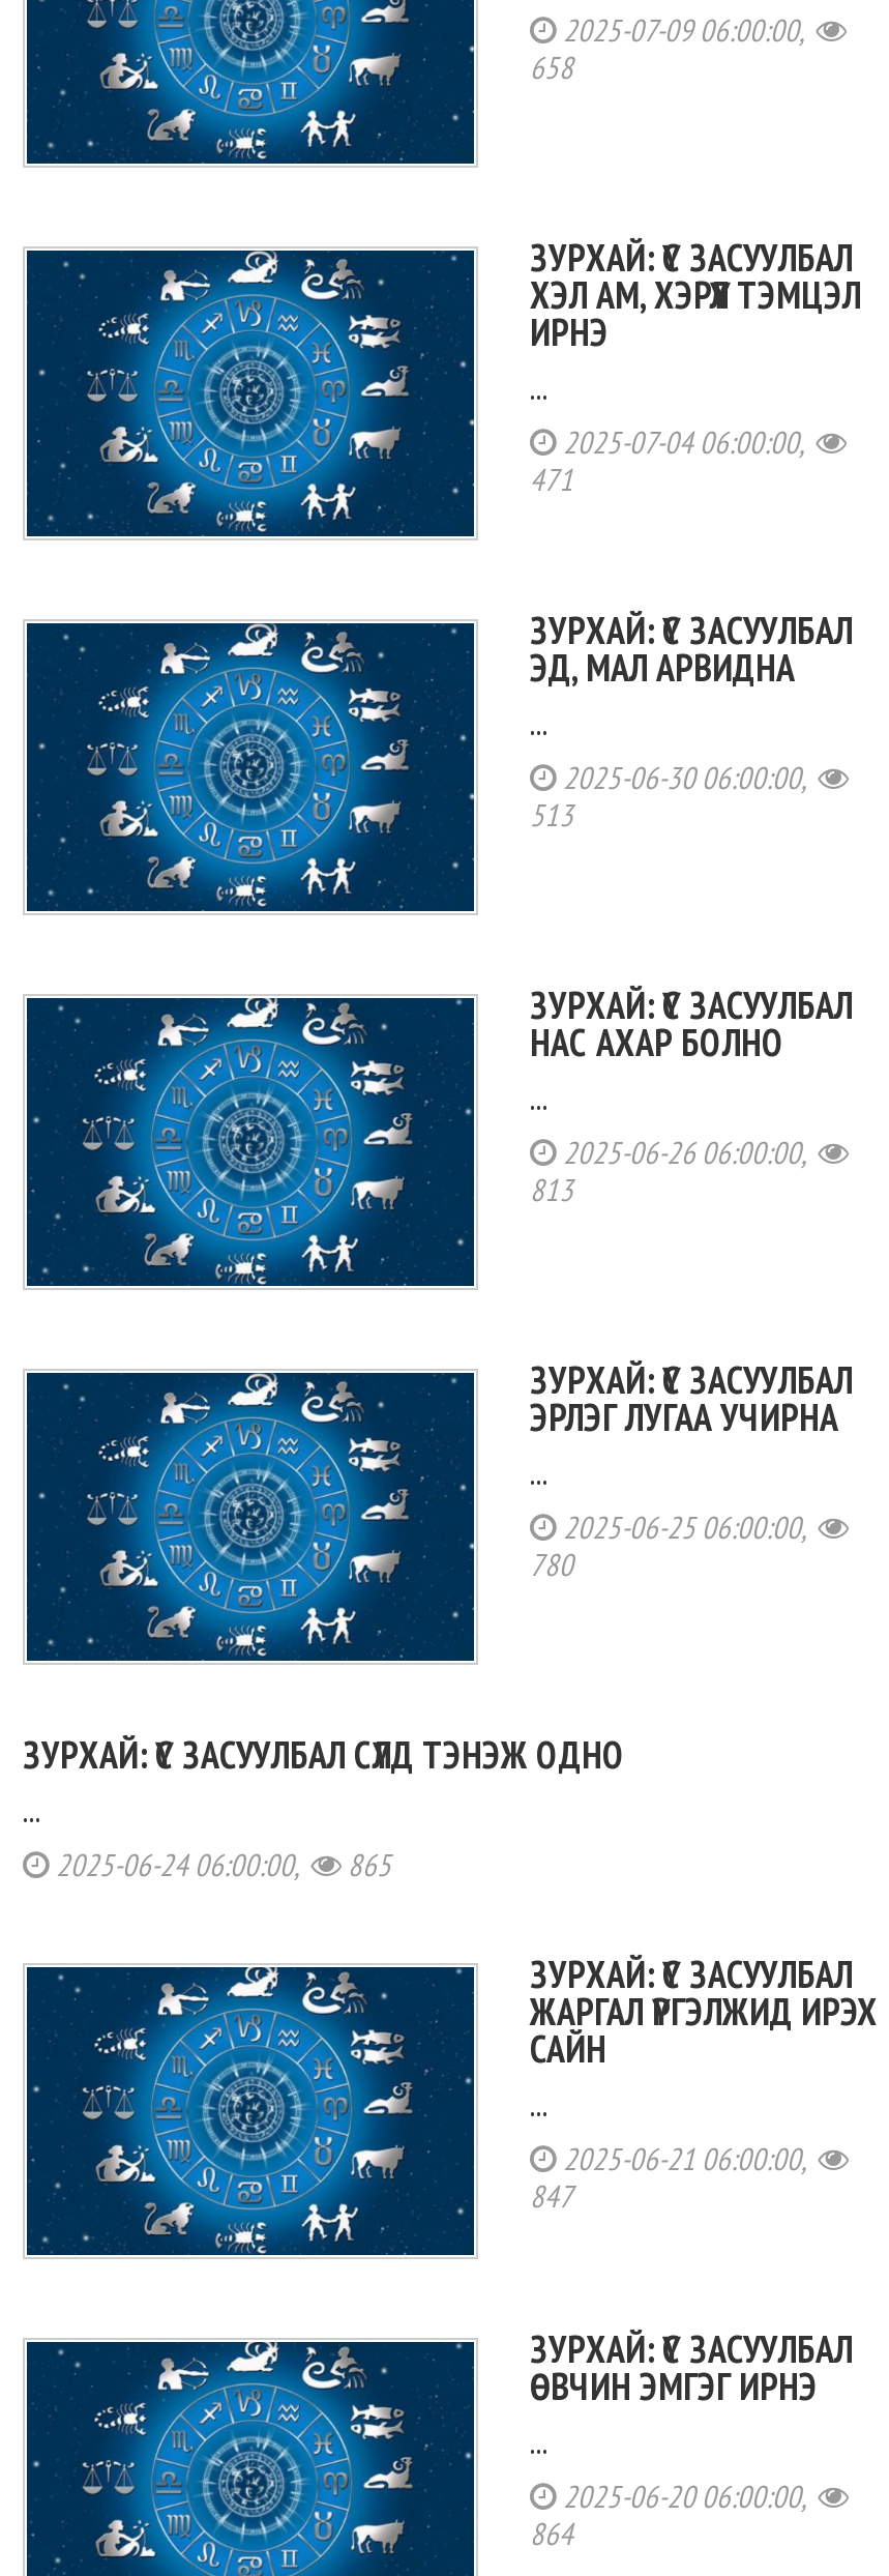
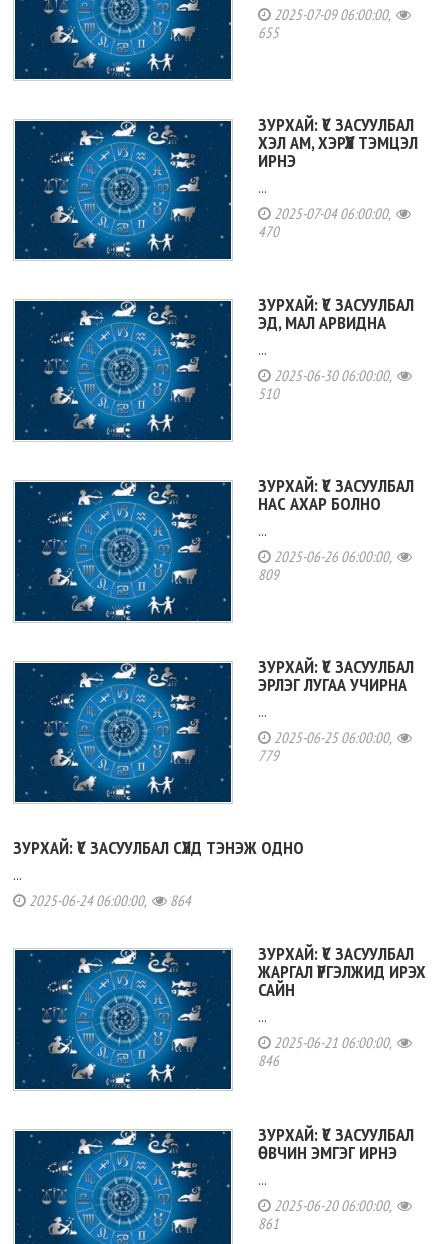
- 658
+ 655

- 471
+ 470

- 513
+ 510

- 813
+ 809

- 780
+ 779

- 2025-06-24 06:00:00, 865
+ 2025-06-24 06:00:00, 864

- 847
+ 846

- 864
+ 861
